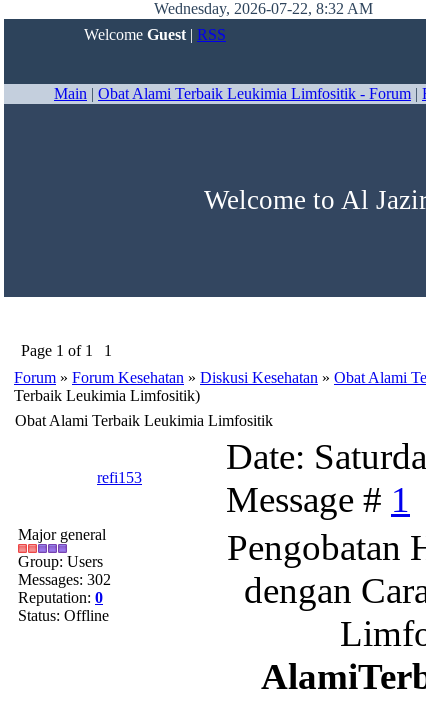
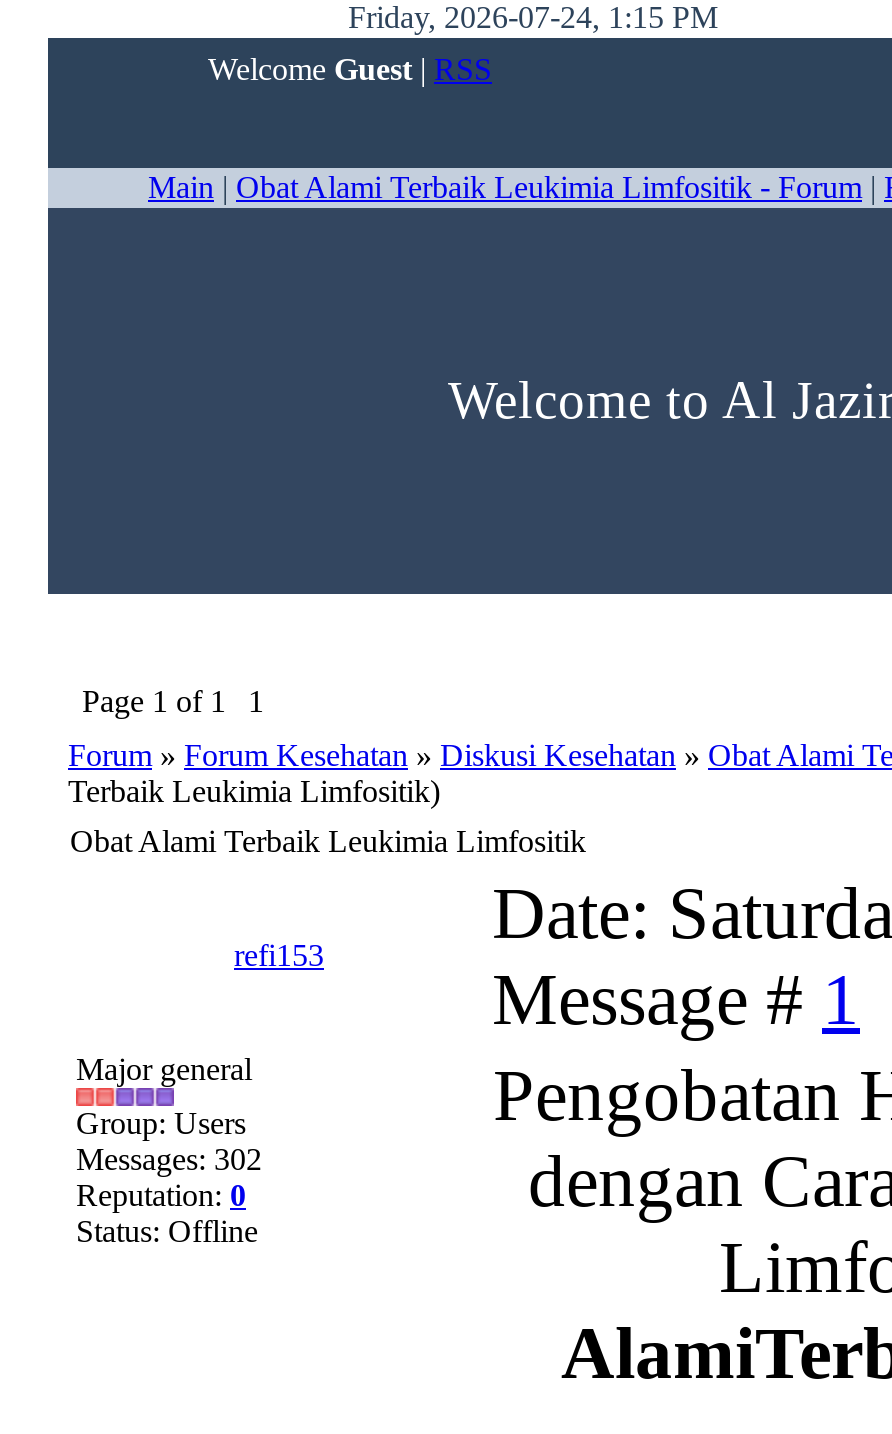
- Wednesday, 2026-07-22, 8:32 AM
+ Friday, 2026-07-24, 1:15 PM
